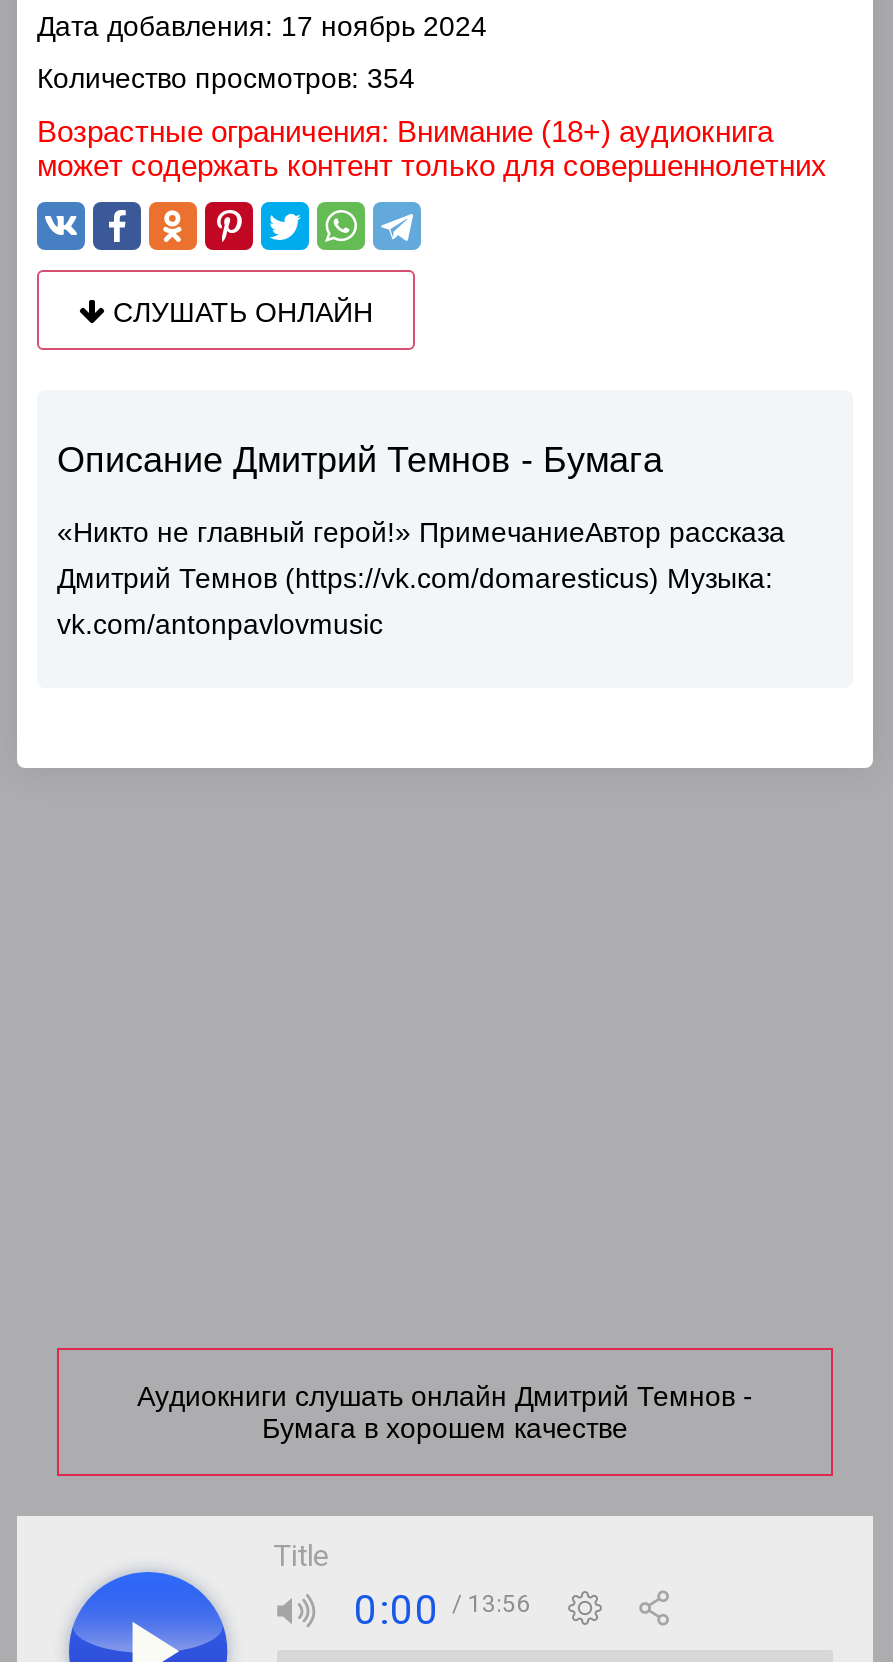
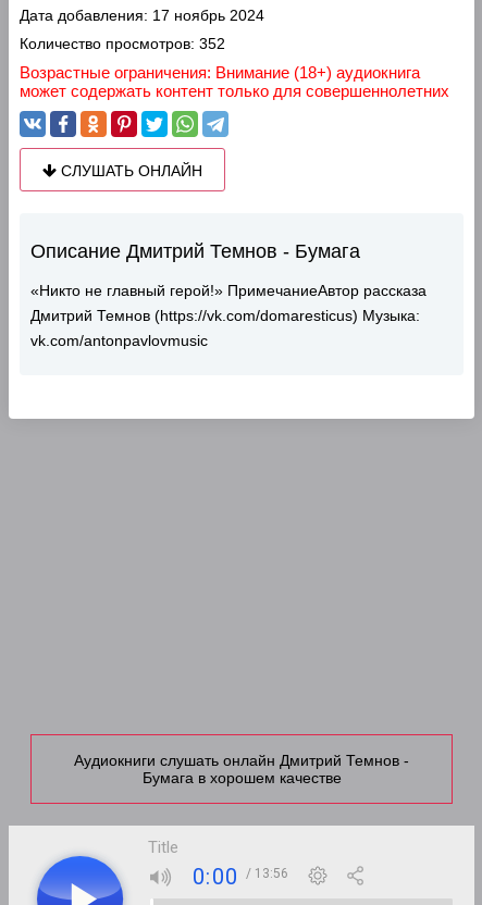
- Количество просмотров: 354
+ Количество просмотров: 352
